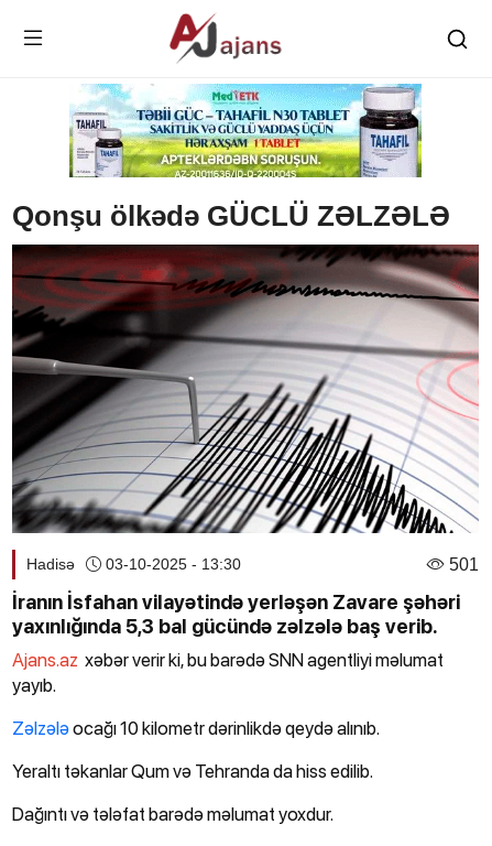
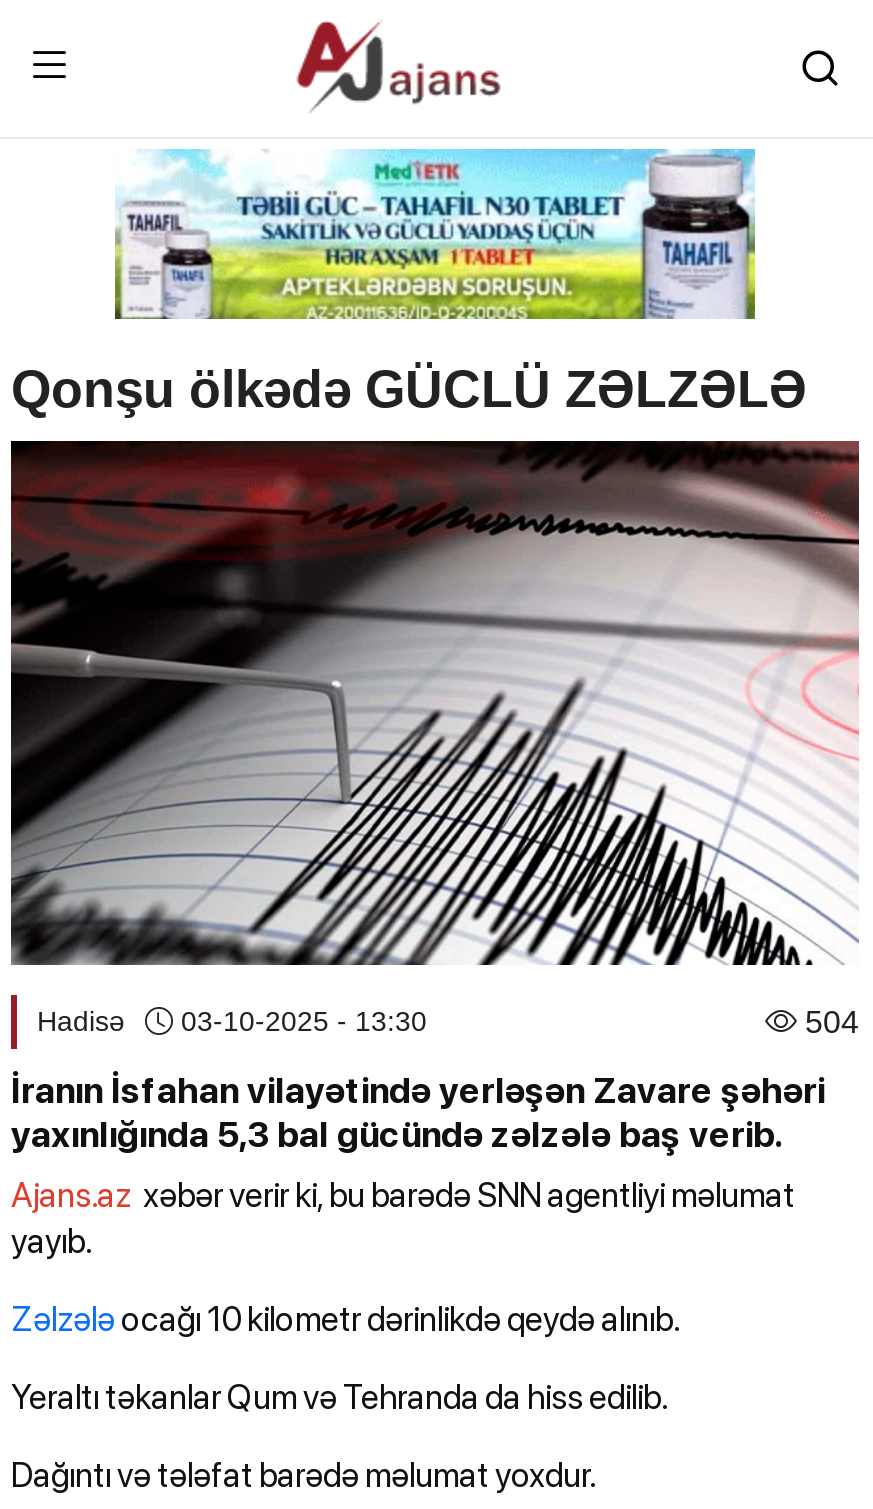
- 501
+ 504
